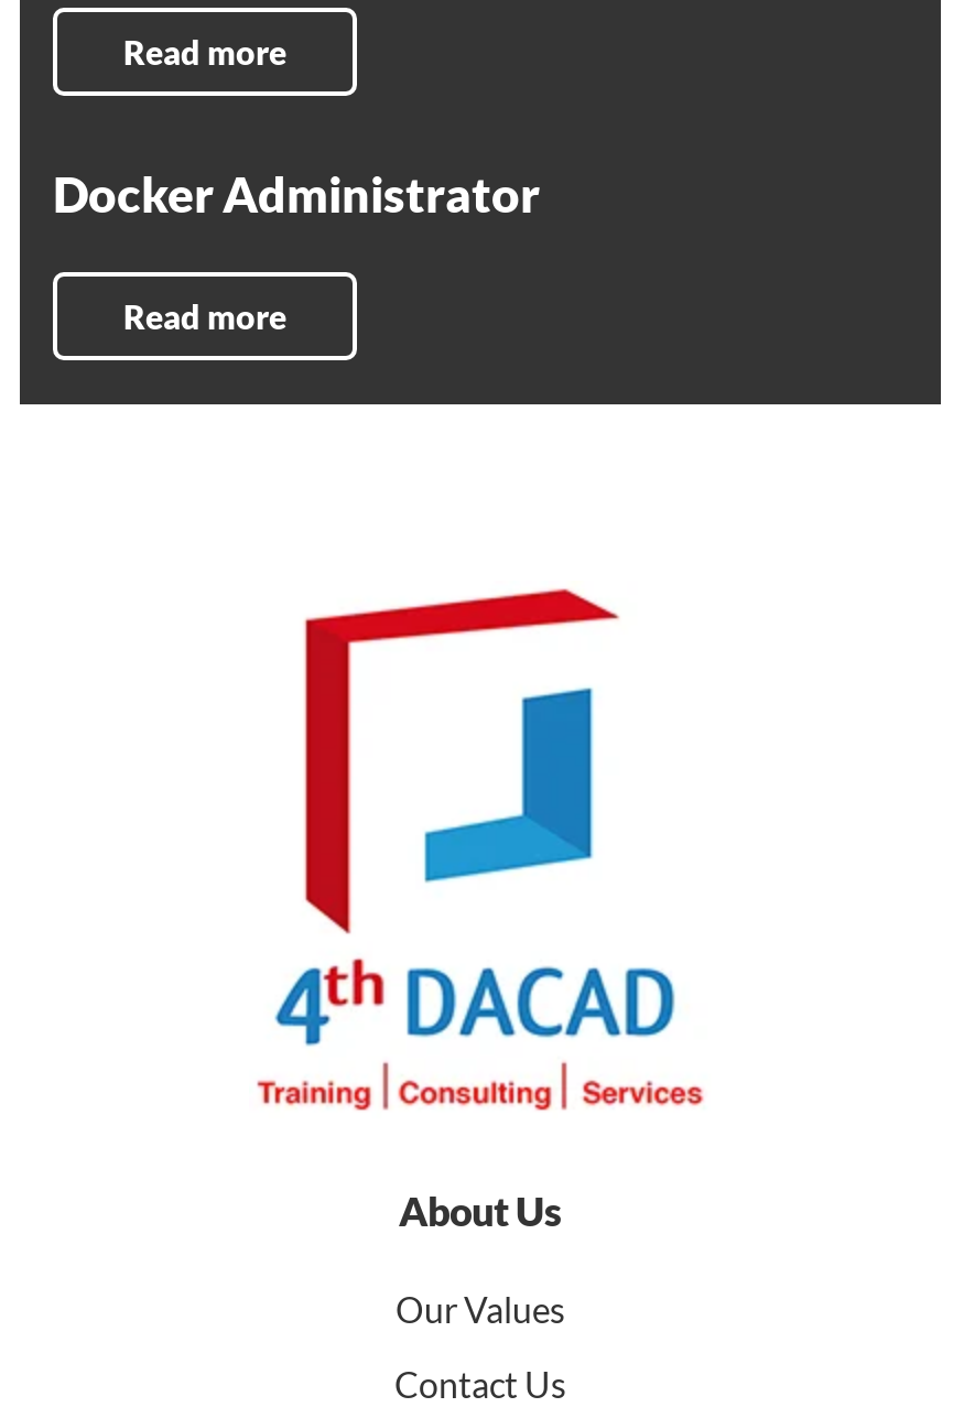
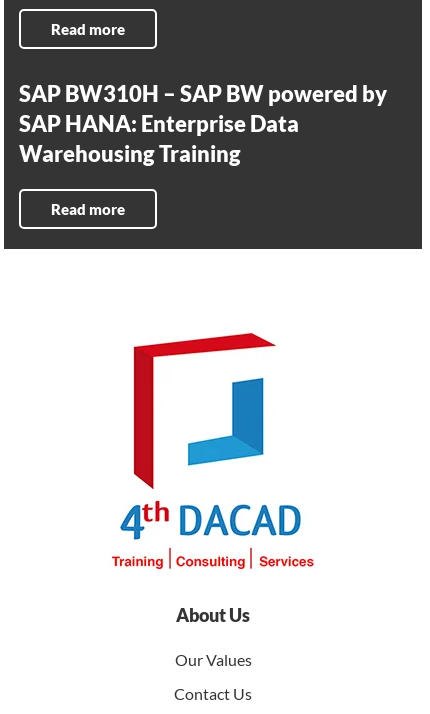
- Docker Administrator
+ SAP BW310H – SAP BW powered by
+ SAP HANA: Enterprise Data
+ Warehousing Training
